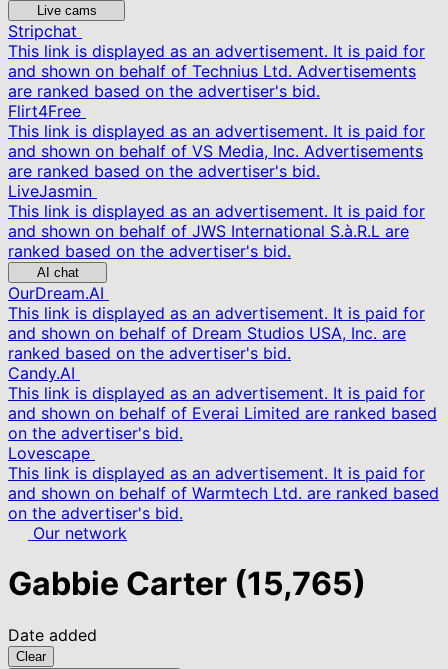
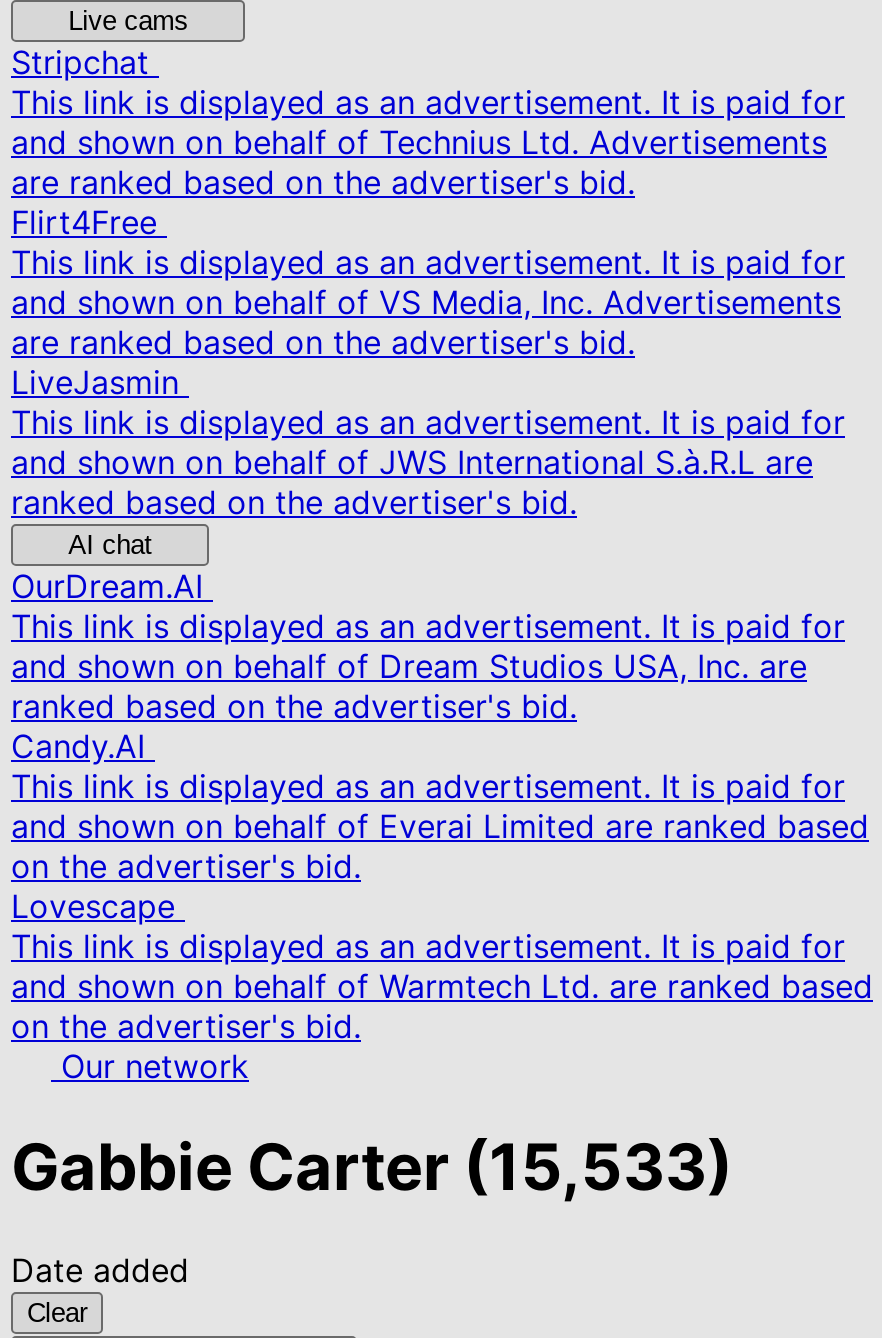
- Gabbie Carter (15,765)
+ Gabbie Carter (15,533)
